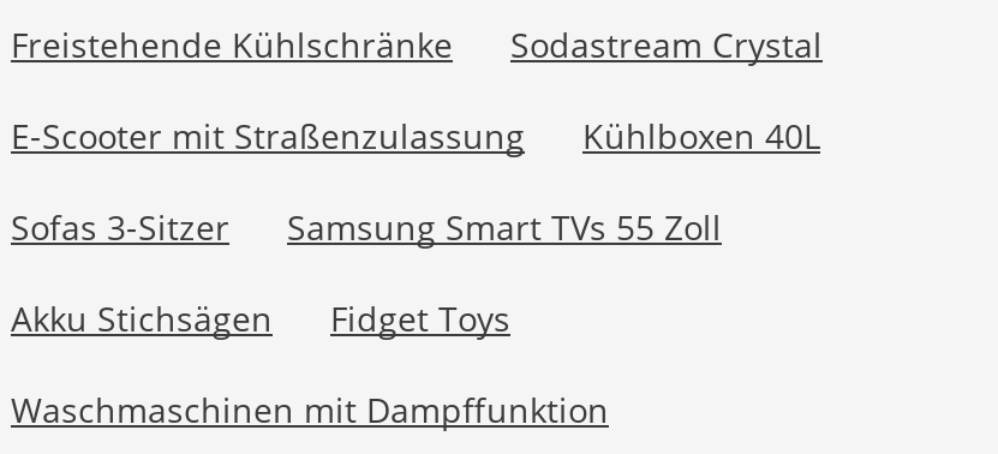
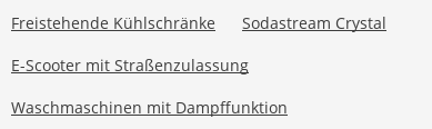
- Kühlboxen 40L
- Sofas 3-Sitzer
- Samsung Smart TVs 55 Zoll
- Akku Stichsägen
- Fidget Toys
